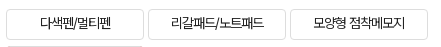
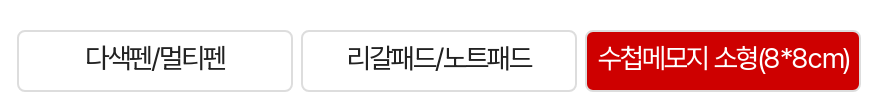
- 모양형 점착메모지
+ 수첩메모지 소형(8*8cm)
